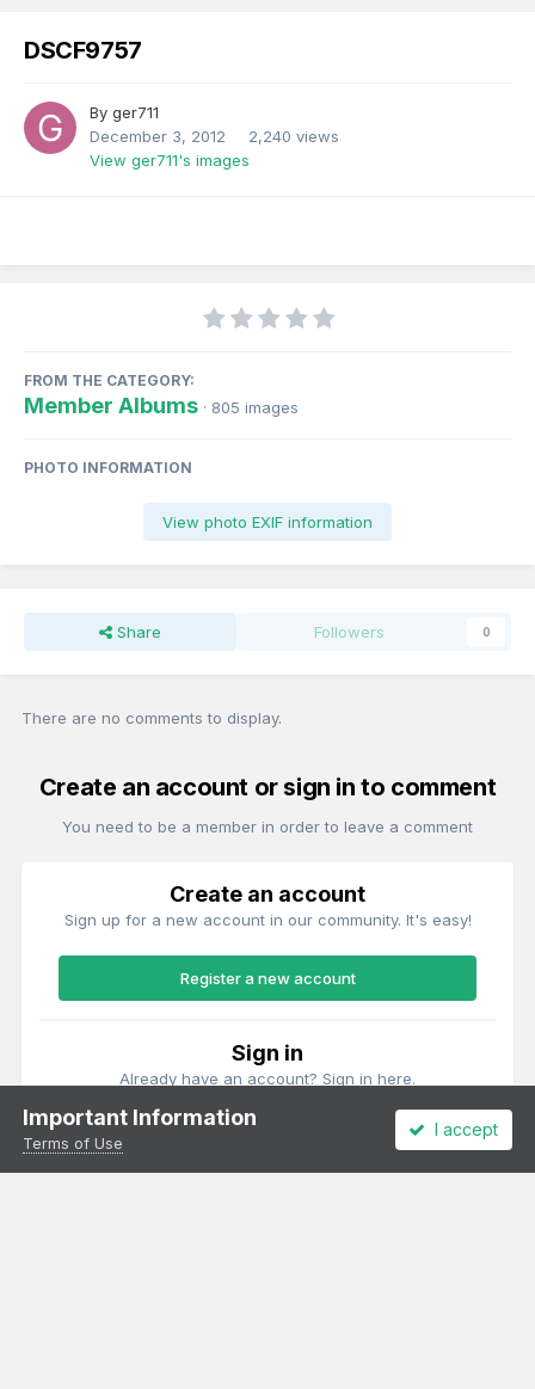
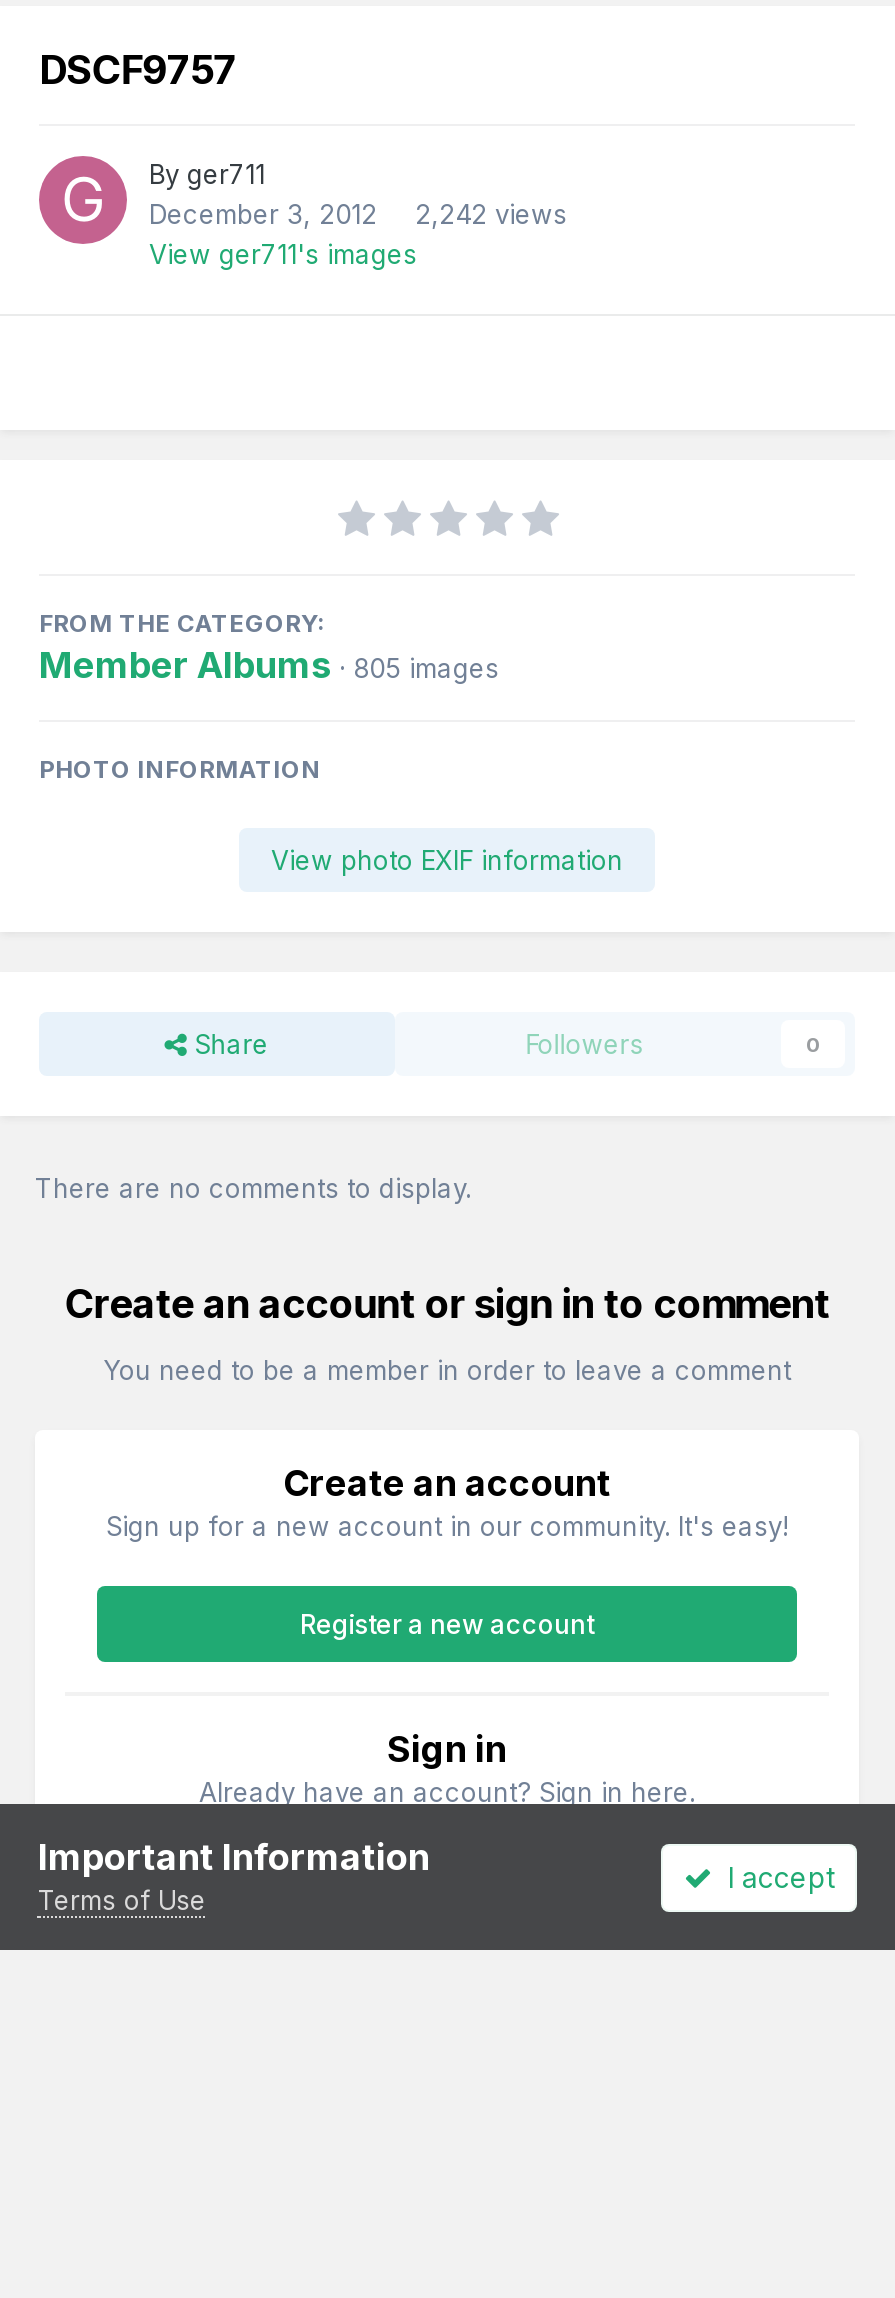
- December 3, 2012 2,240 views
+ December 3, 2012 2,242 views
